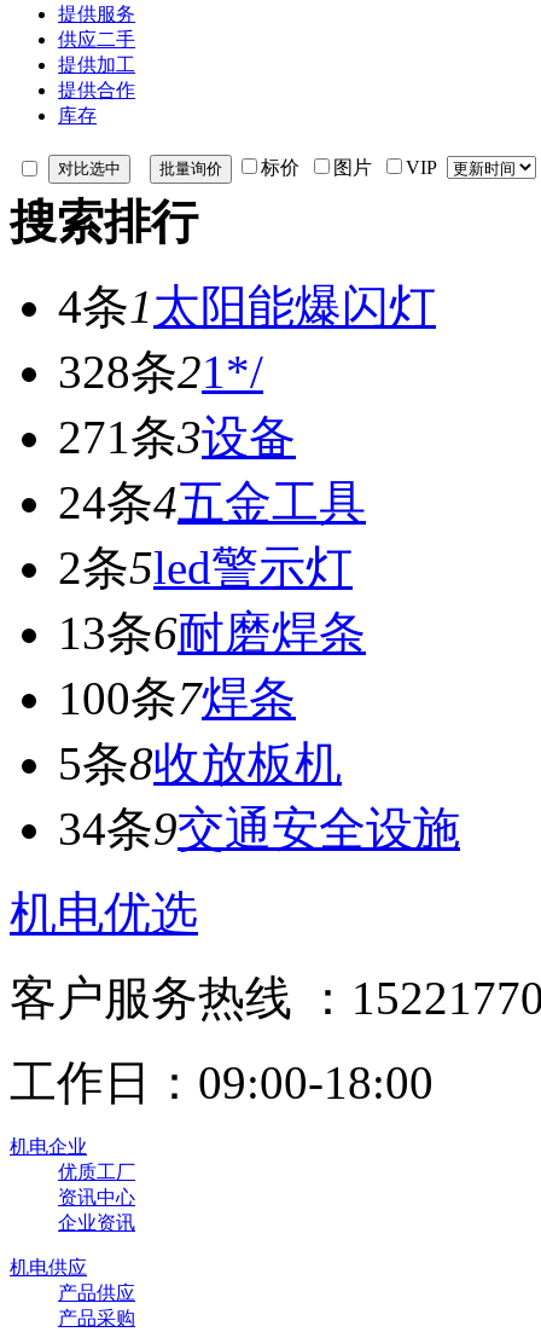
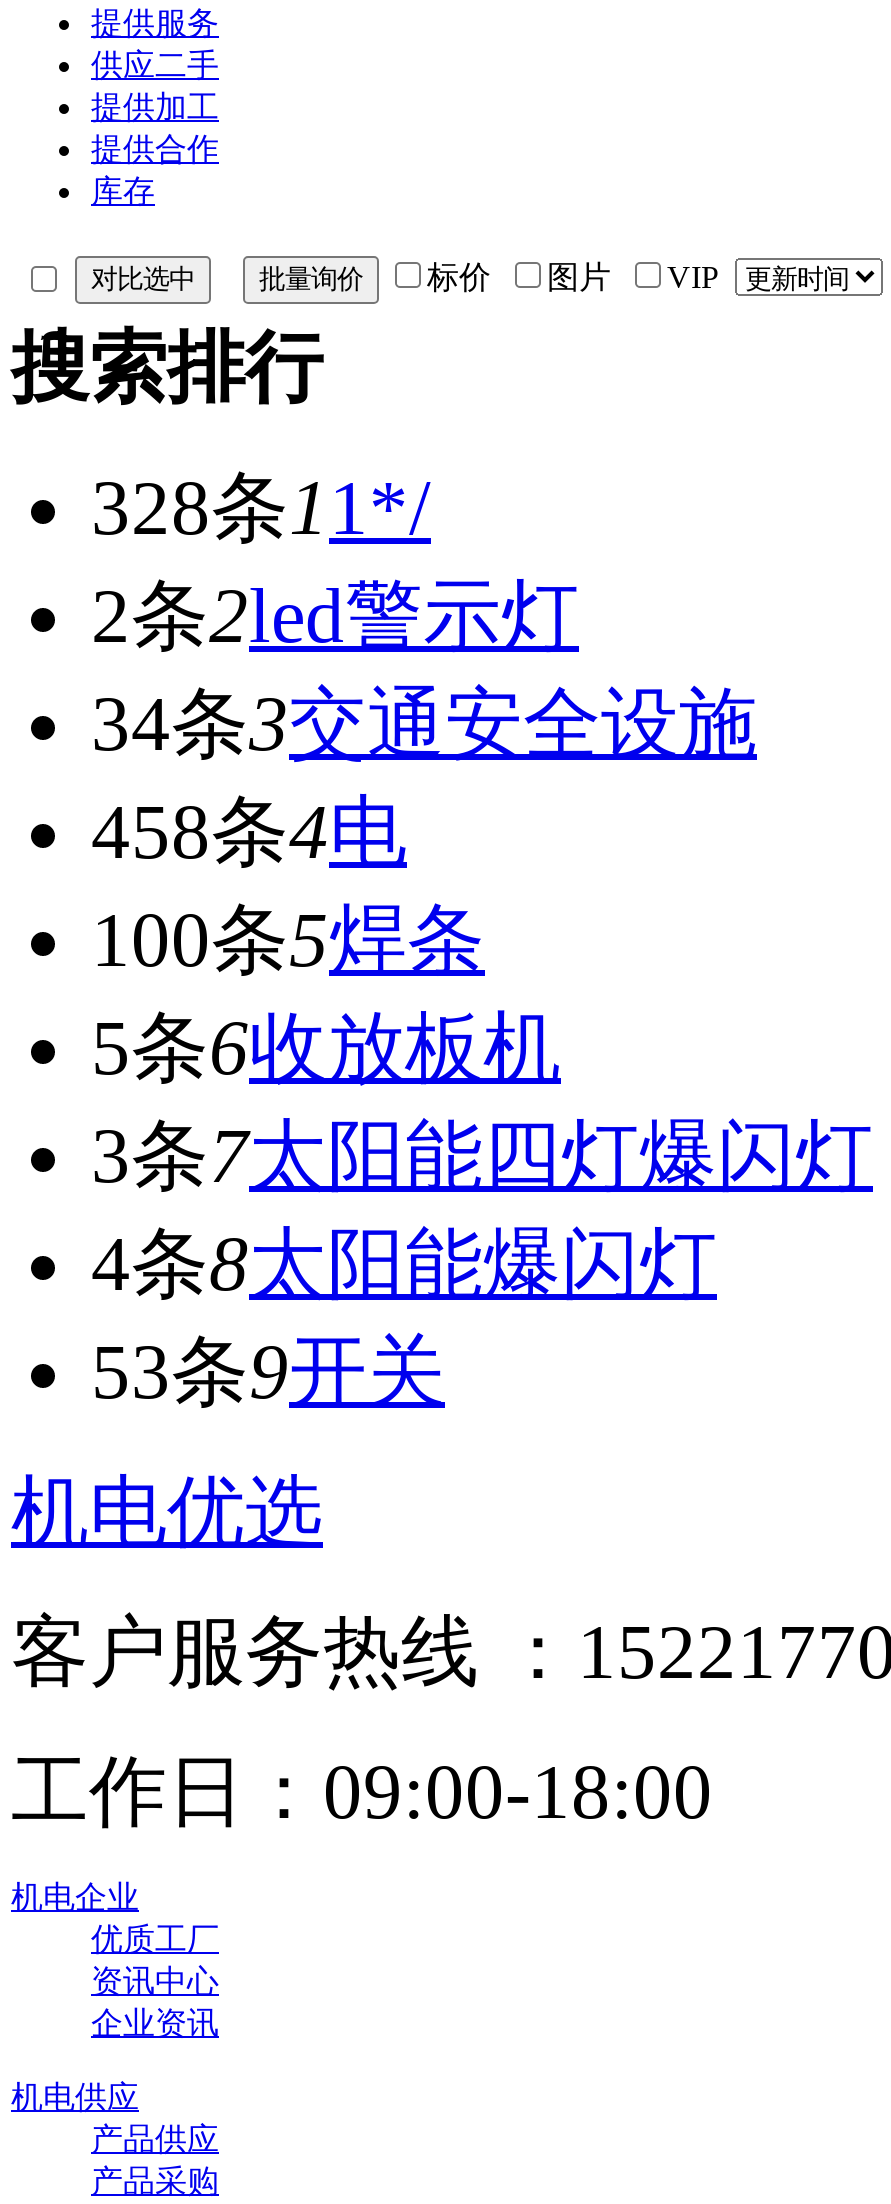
- 4条1太阳能爆闪灯
- 328条21*/
- 271条3设备
- 24条4五金工具
- 2条5led警示灯
- 13条6耐磨焊条
- 100条7焊条
- 5条8收放板机
- 34条9交通安全设施
+ 328条1 1*/
+ 2条2led警示灯
+ 34条3交通安全设施
+ 458条4电
+ 100条5焊条
+ 5条6收放板机
+ 3条7太阳能四灯爆闪灯
+ 4条8太阳能爆闪灯
+ 53条9开关
